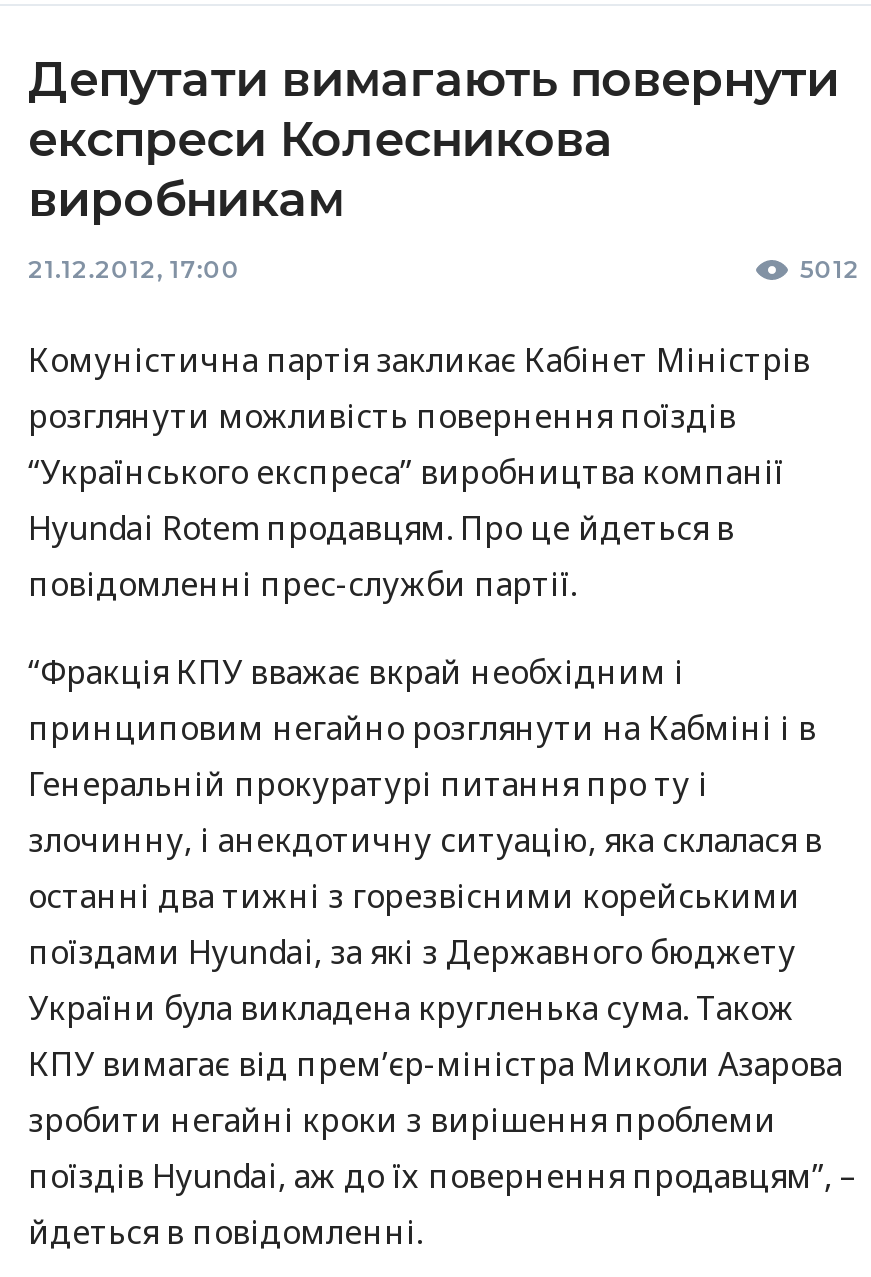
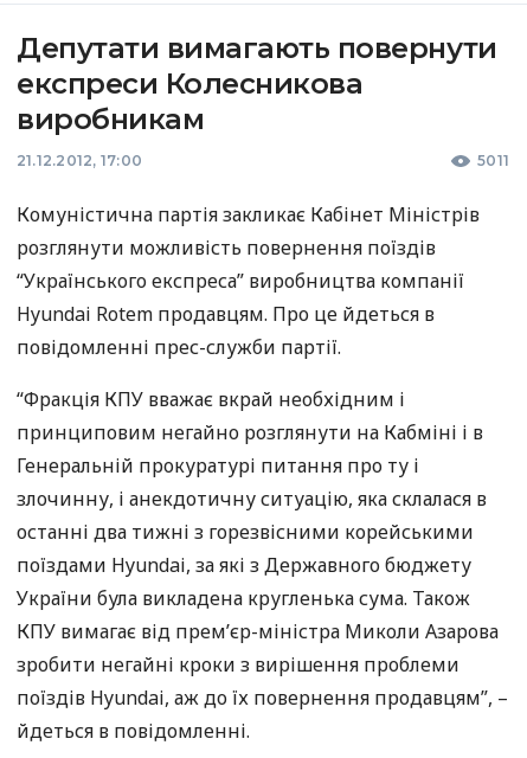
- 5012
+ 5011
